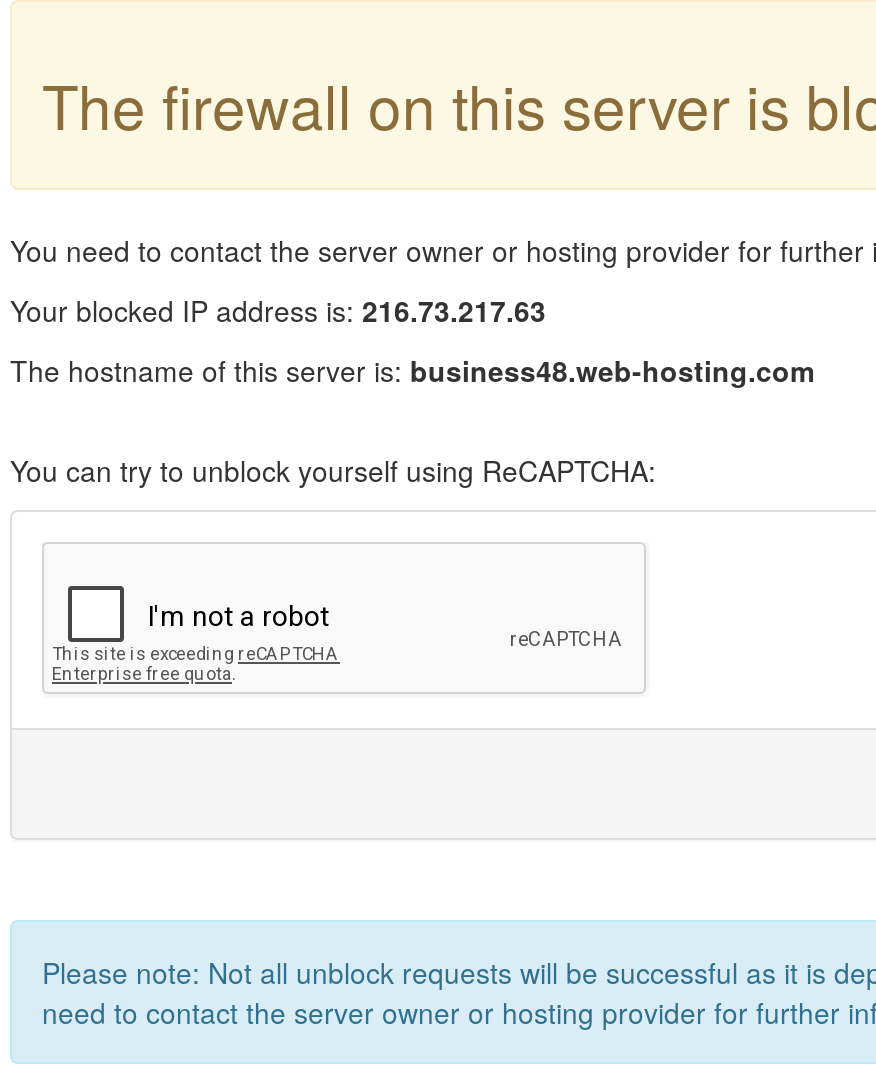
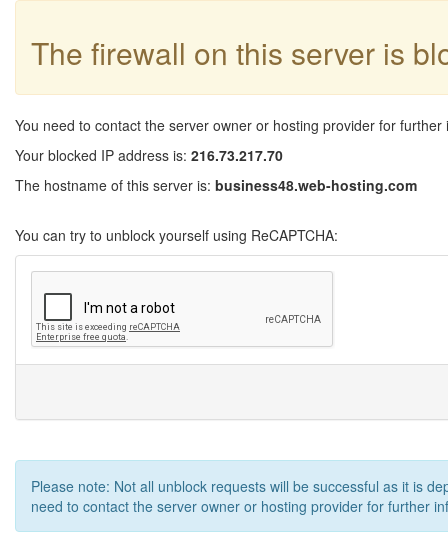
- Your blocked IP address is: 216.73.217.63
+ Your blocked IP address is: 216.73.217.70
